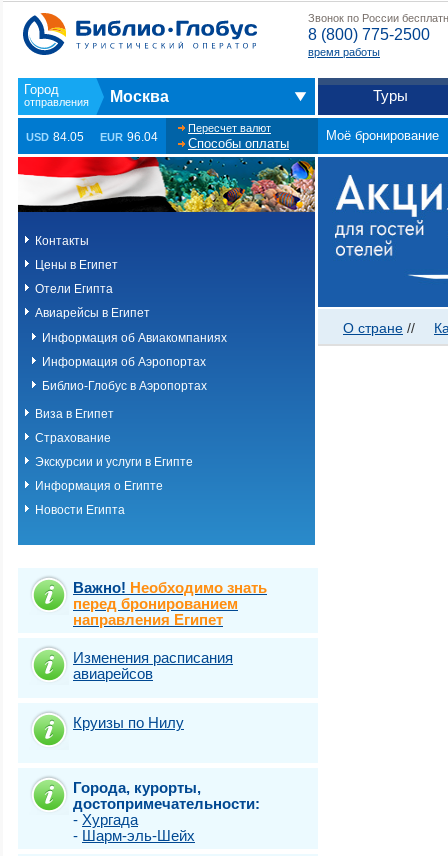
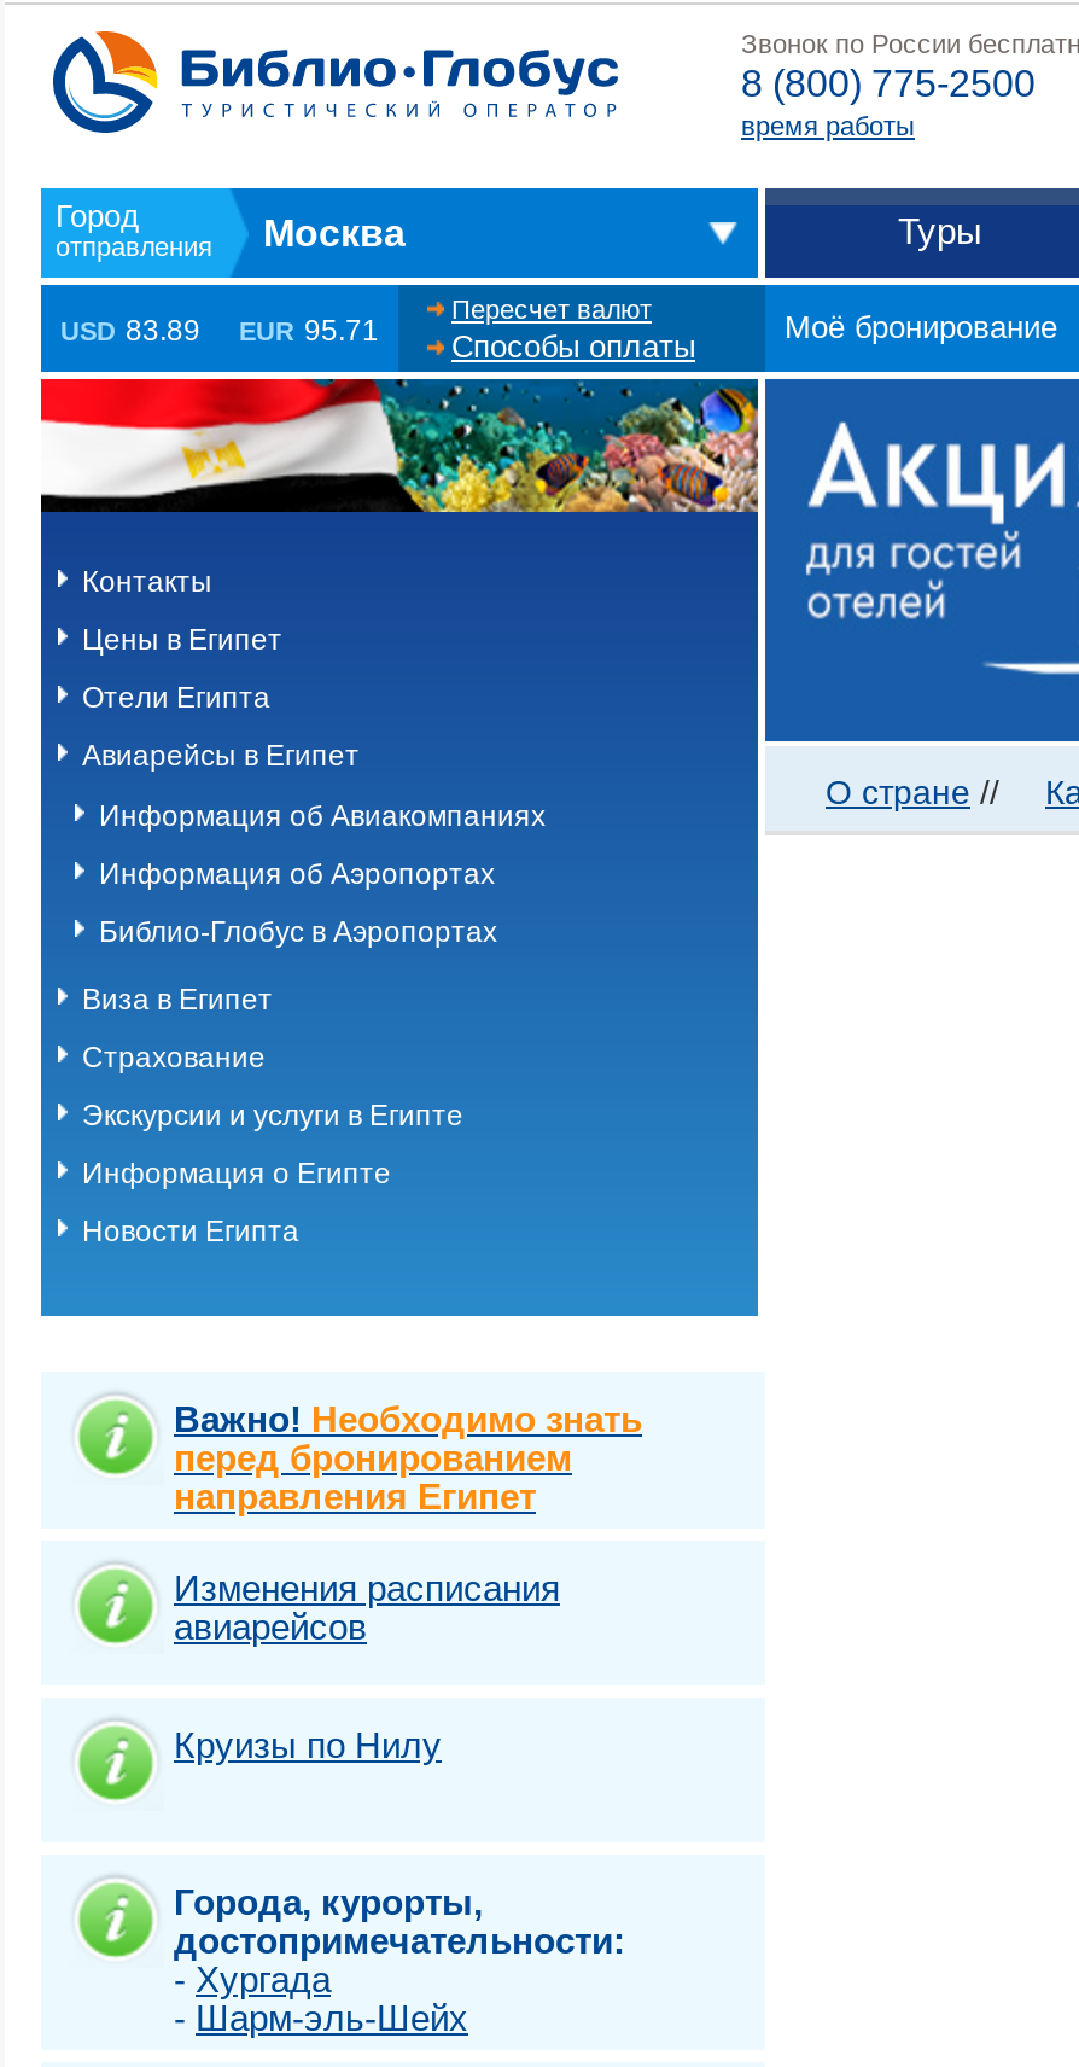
- USD 84.05
+ USD 83.89

- EUR 96.04
+ EUR 95.71
